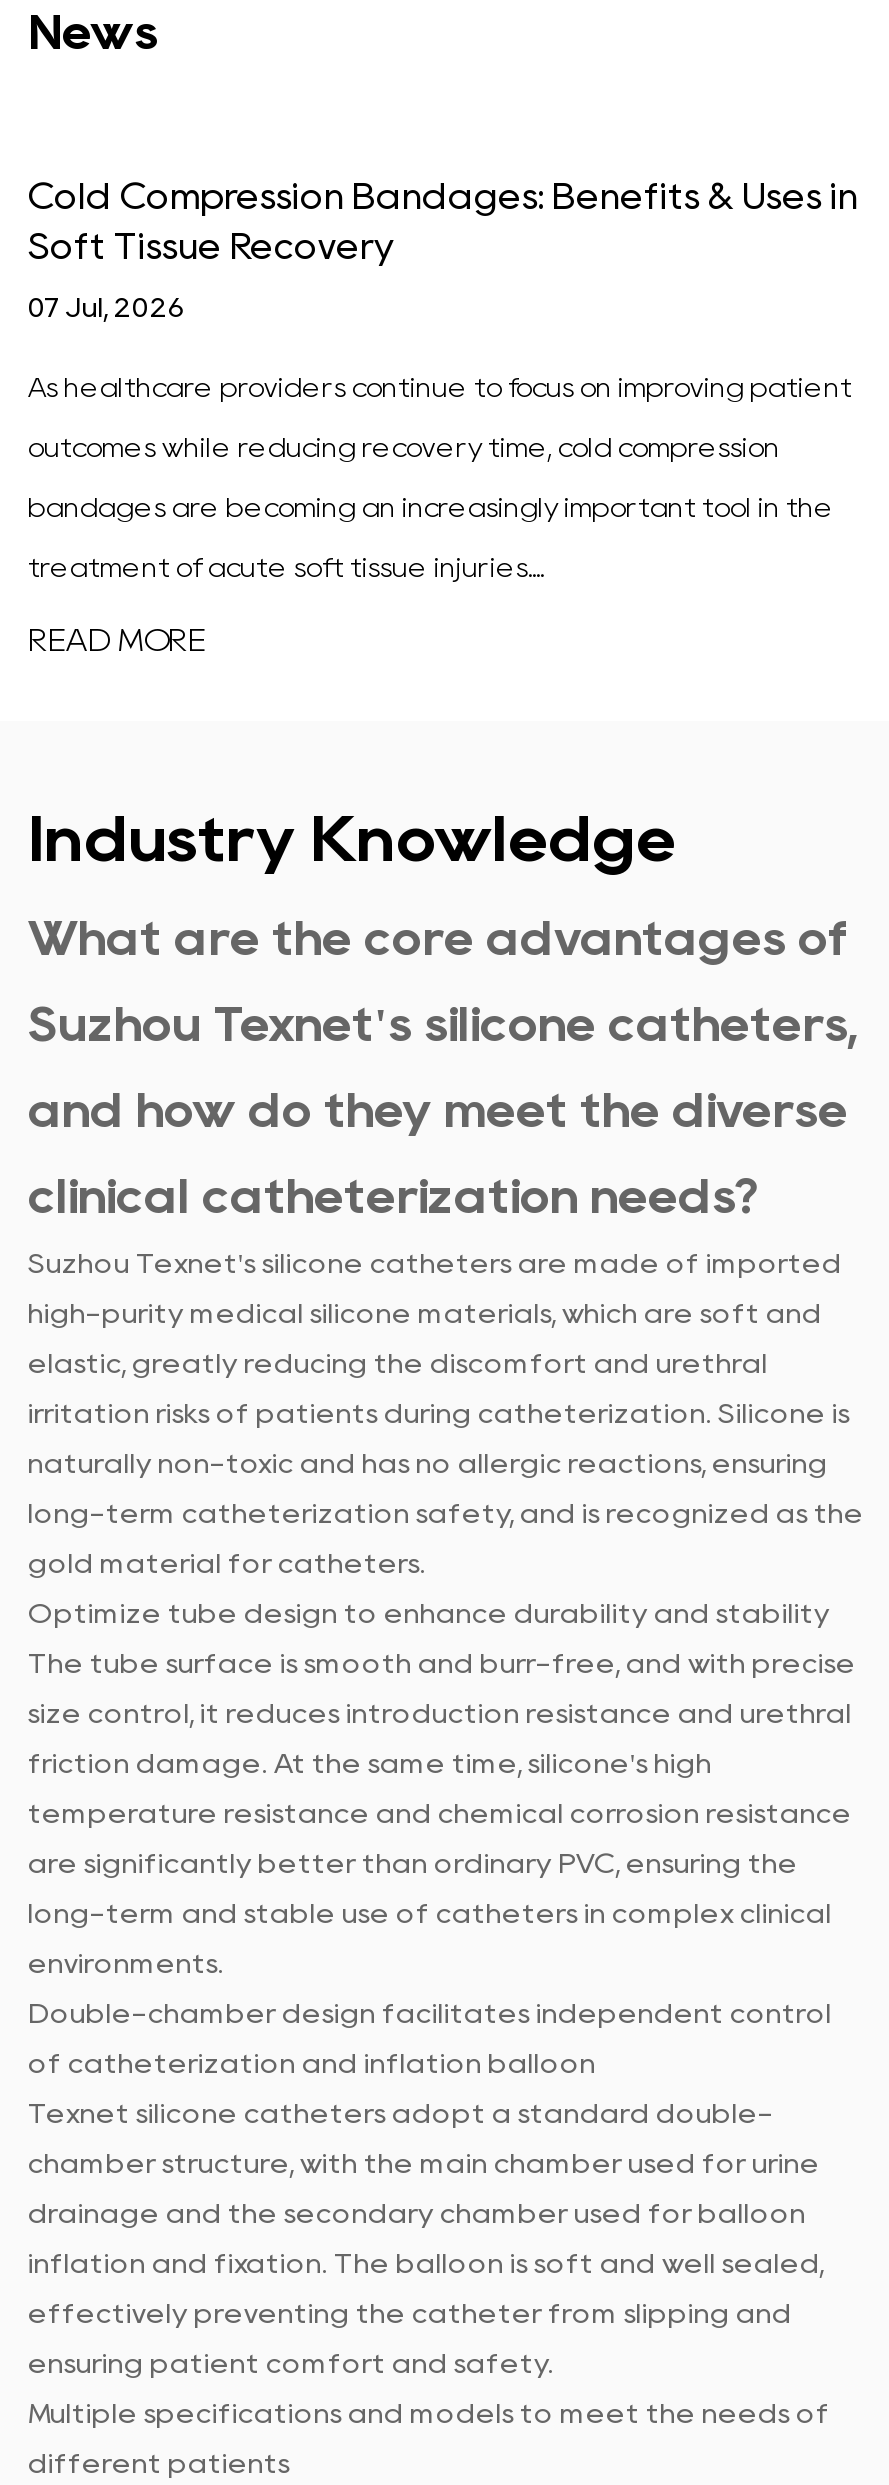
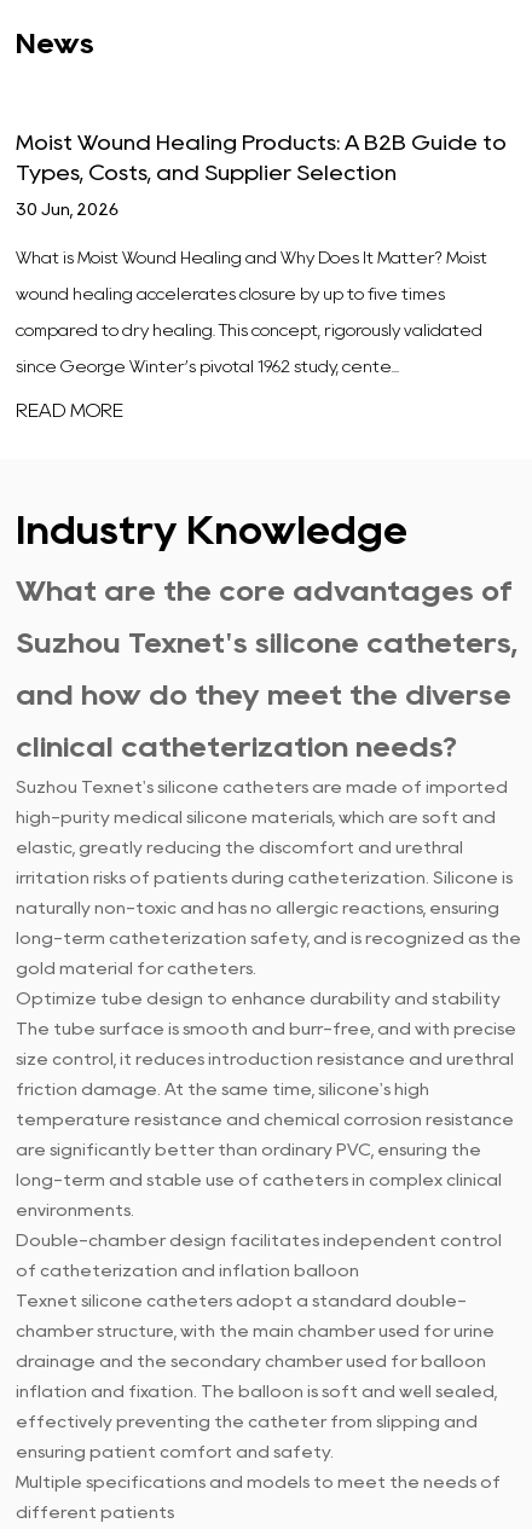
- Cold Compression Bandages: Benefits & Uses in
+ Moist Wound Healing Products: A B2B Guide to

- Soft Tissue Recovery
+ Types, Costs, and Supplier Selection

- 07 Jul, 2026
+ 30 Jun, 2026

- As healthcare providers continue to focus on improving patient
+ What is Moist Wound Healing and Why Does It Matter? Moist

- outcomes while reducing recovery time, cold compression
+ wound healing accelerates closure by up to five times

- bandages are becoming an increasingly important tool in the
+ compared to dry healing. This concept, rigorously validated

- treatment of acute soft tissue injuries....
+ since George Winter’s pivotal 1962 study, cente...
